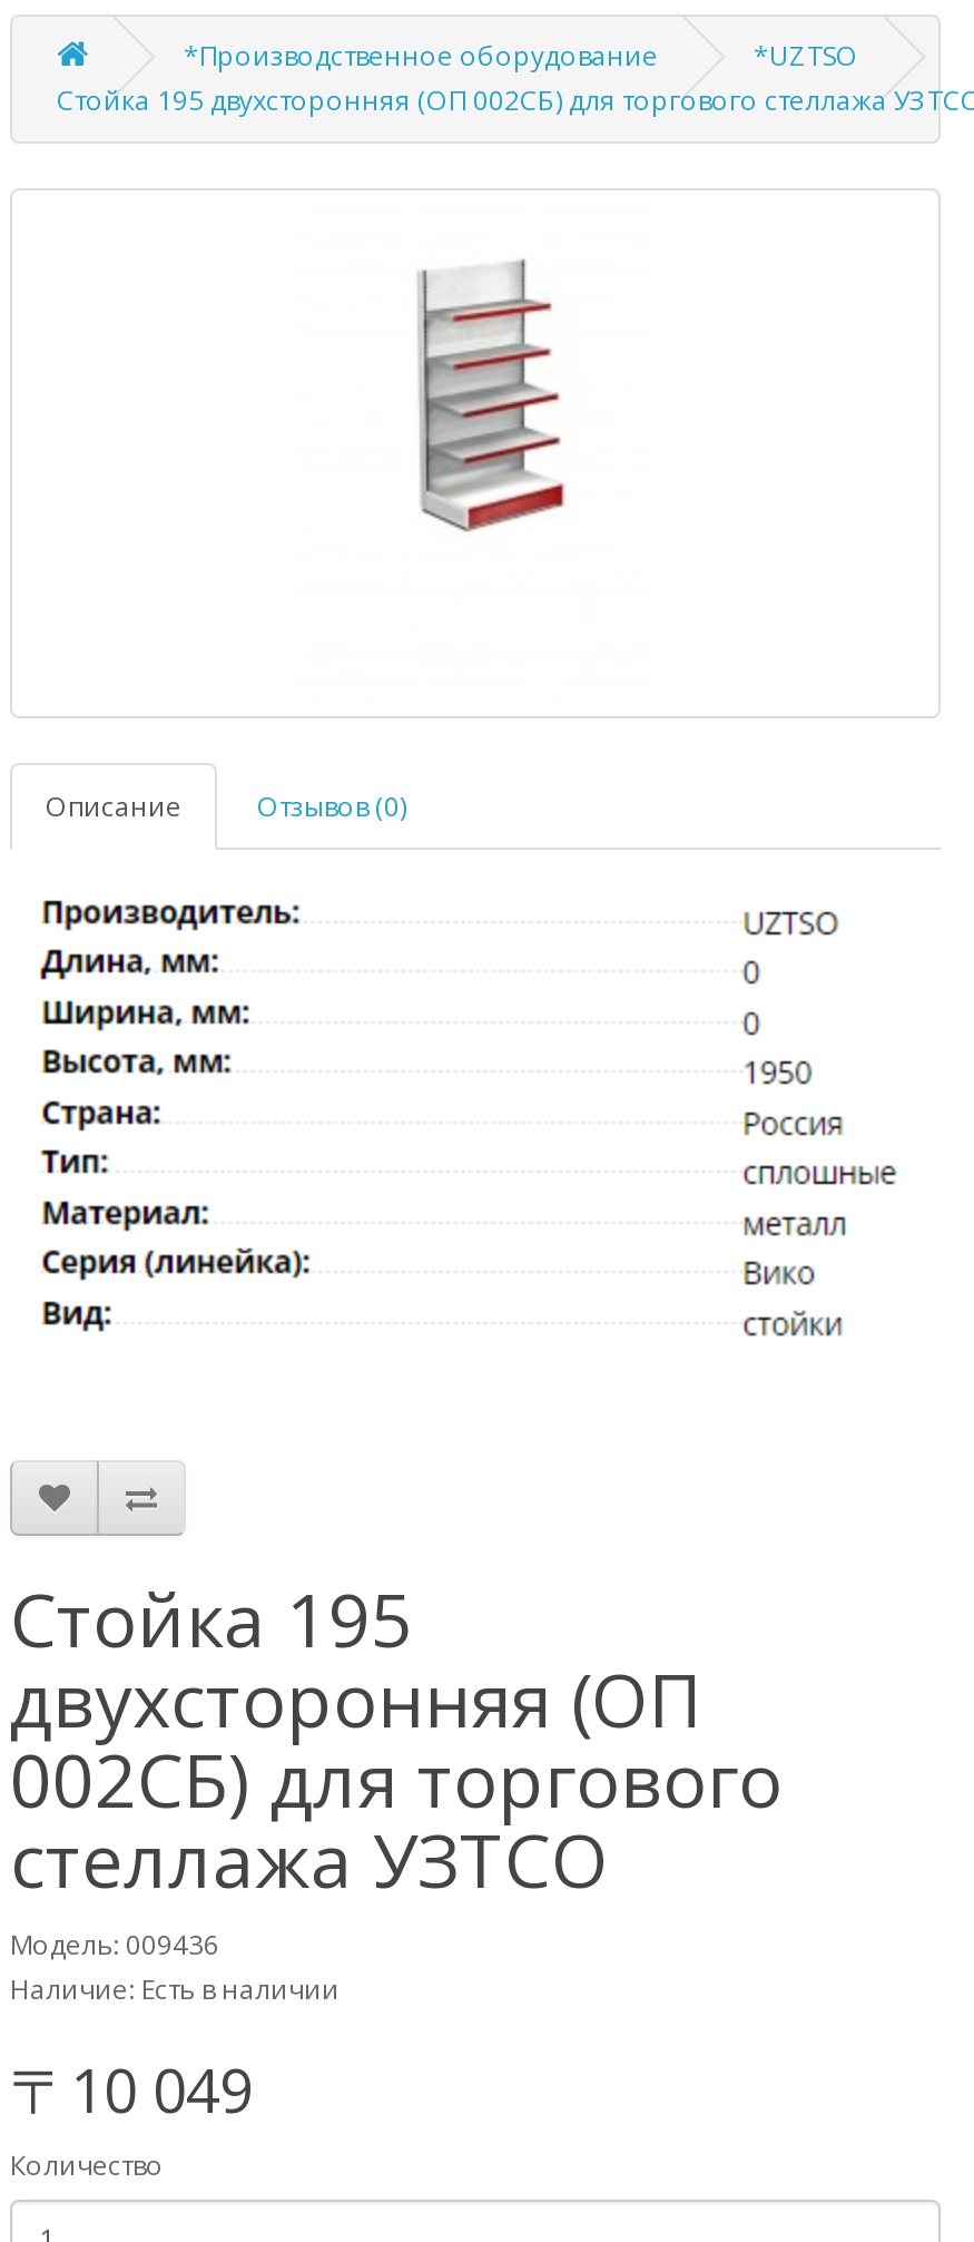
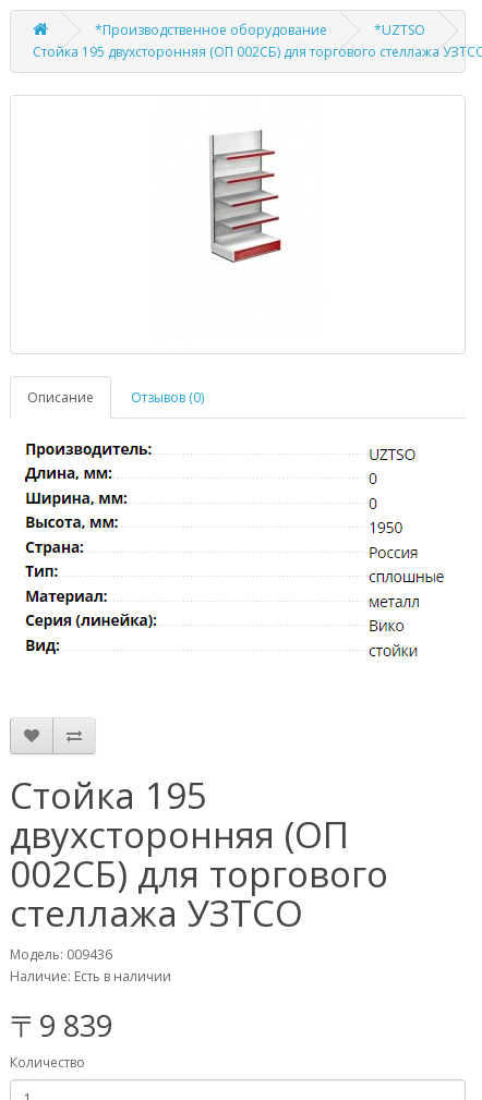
- 〒10 049
+ 〒9 839
